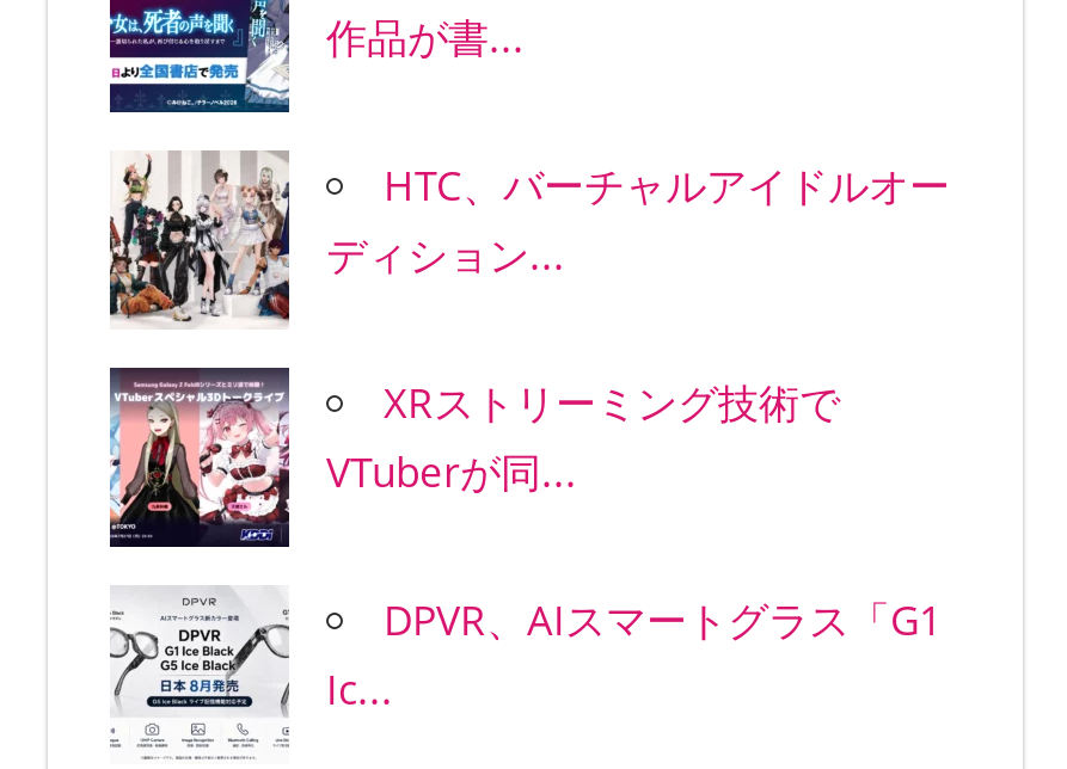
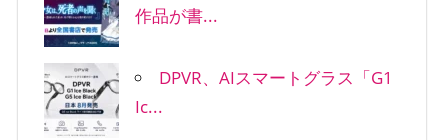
- [image]
- HTC、バーチャルアイドルオー
- ディション...
- XRストリーミング技術で
- VTuberが同...

- [image]
